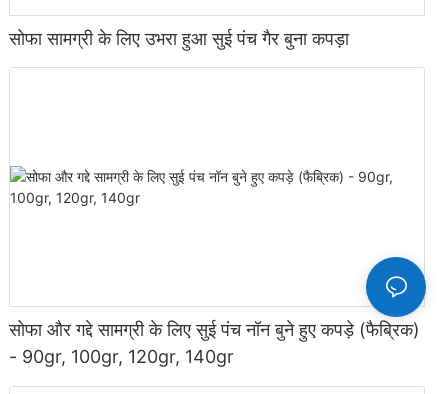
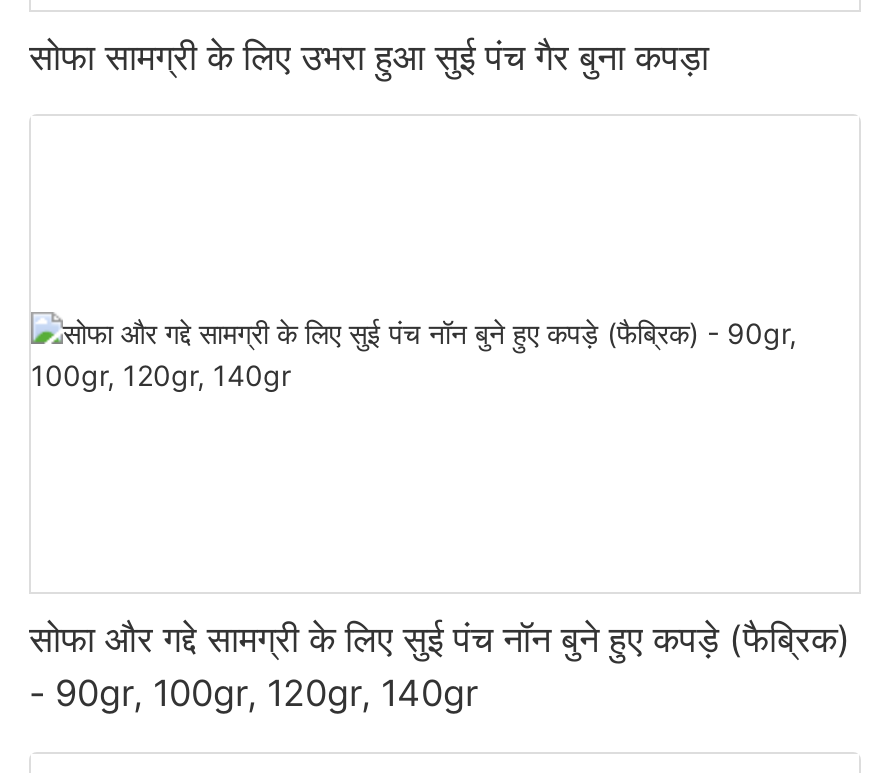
- [image]
